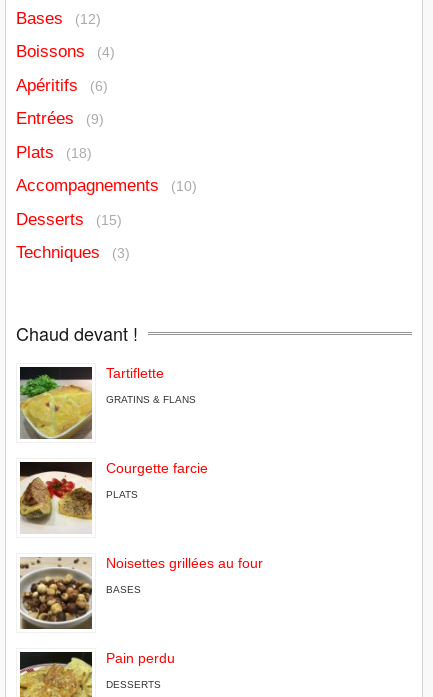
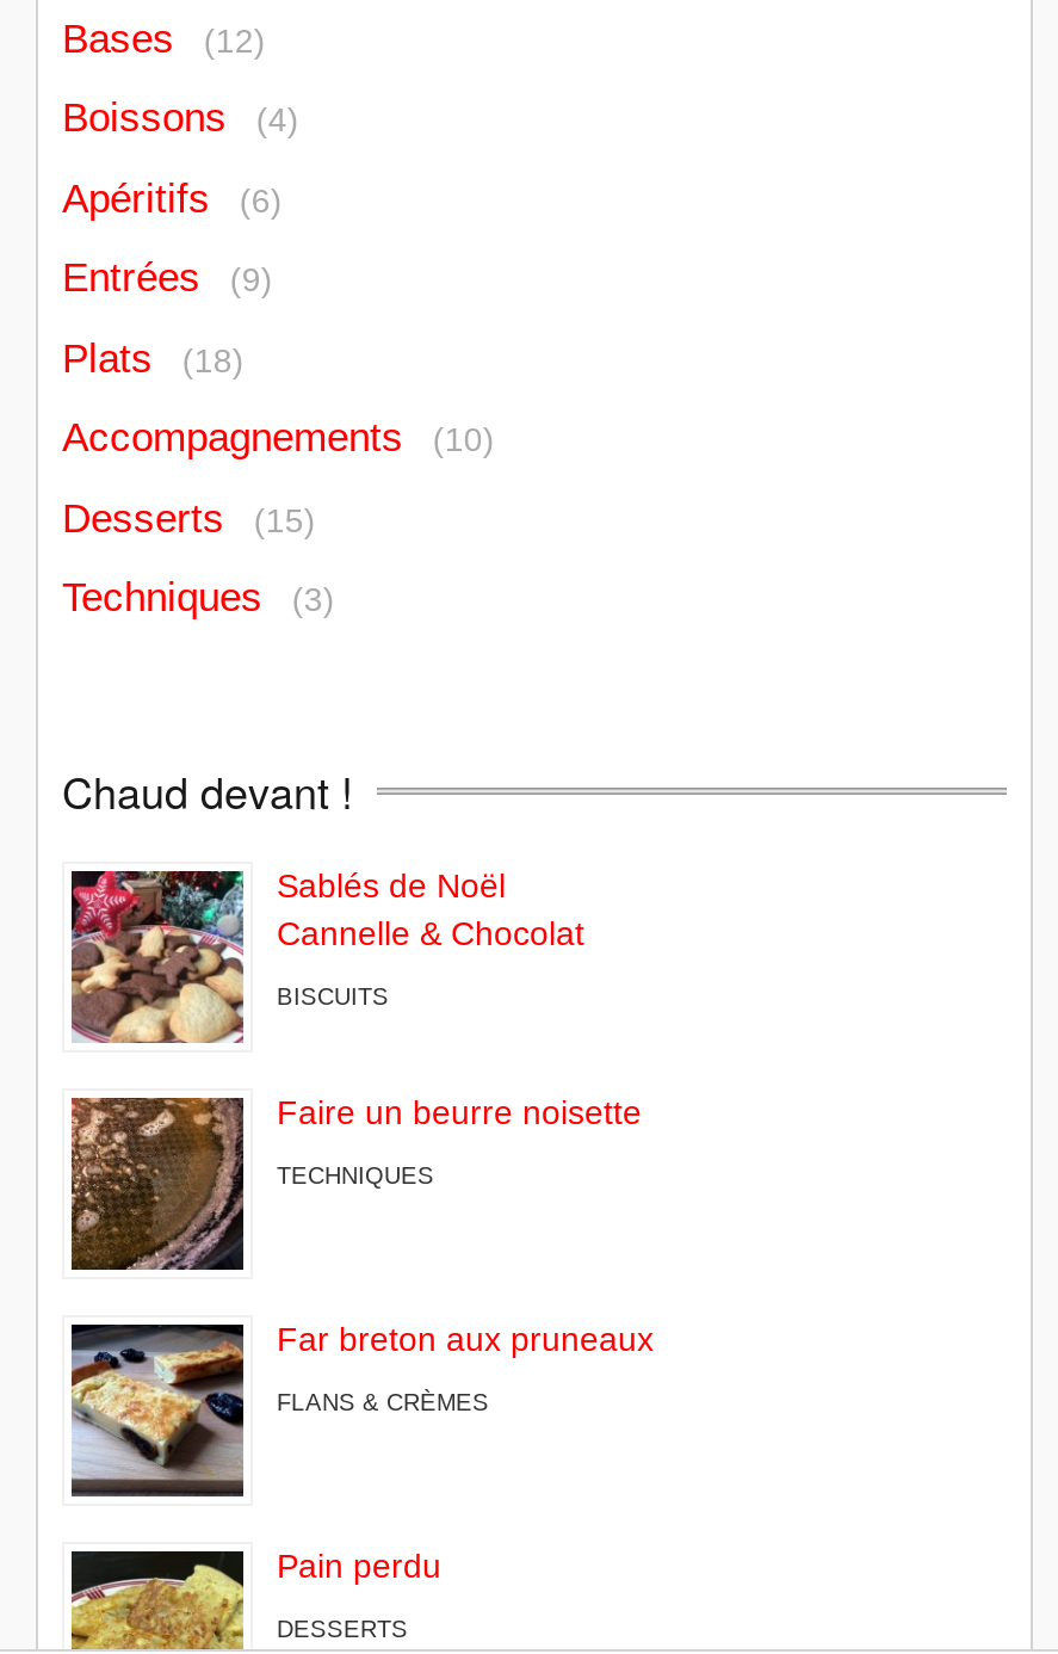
- [image]
- Tartiflette
+ [image]
+ Sablés de Noël
+ Cannelle & Chocolat

- GRATINS & FLANS
+ BISCUITS

- [image]
- Courgette farcie
+ [image]
+ Faire un beurre noisette

- PLATS
+ TECHNIQUES

- [image]
- Noisettes grillées au four
+ [image]
+ Far breton aux pruneaux

- BASES
+ FLANS & CRÈMES
